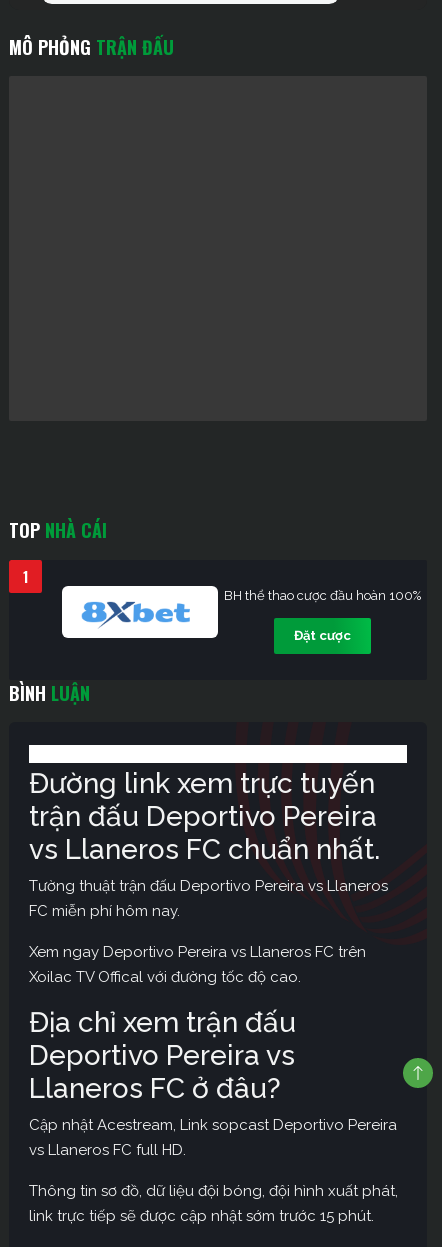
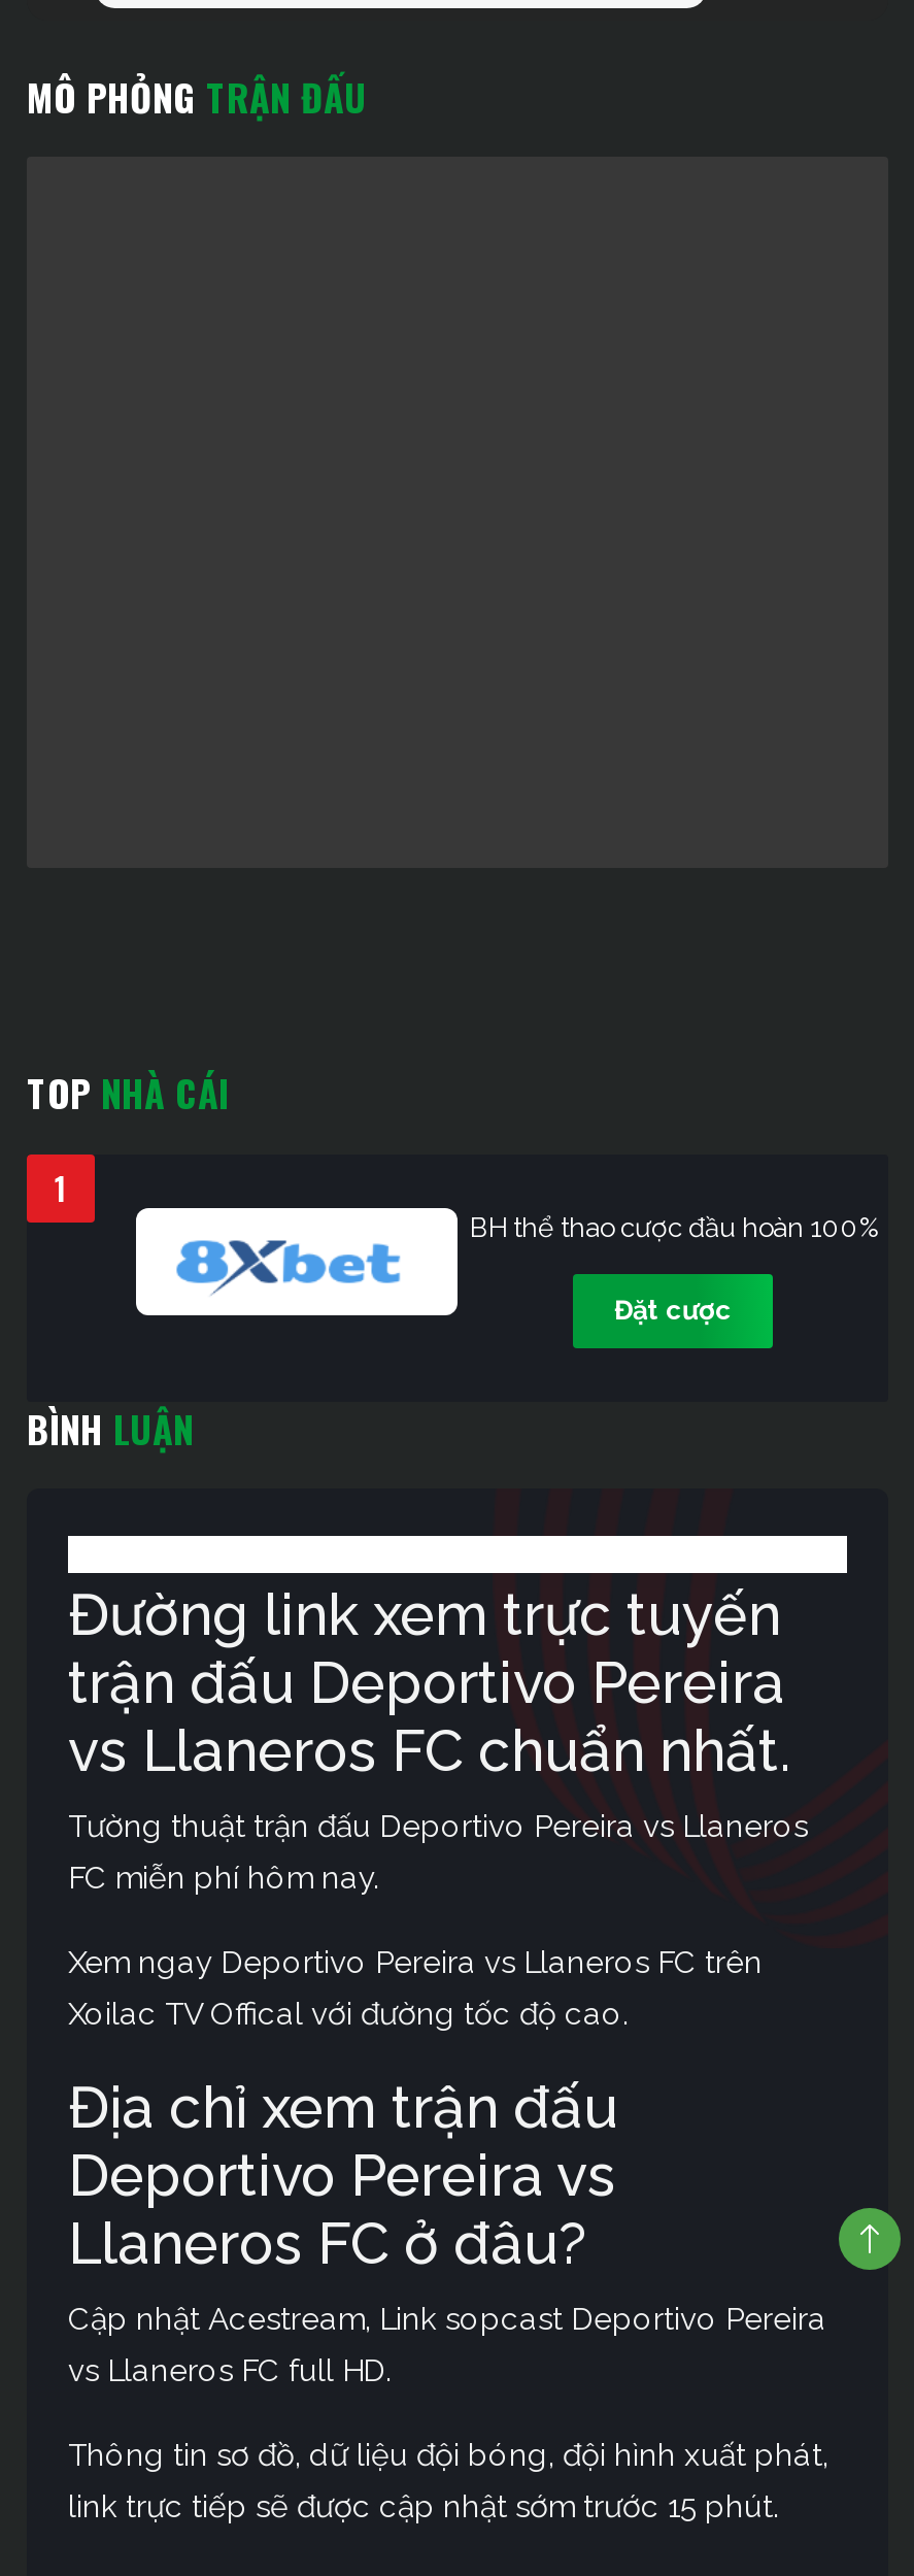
- [image]
+ [image]
